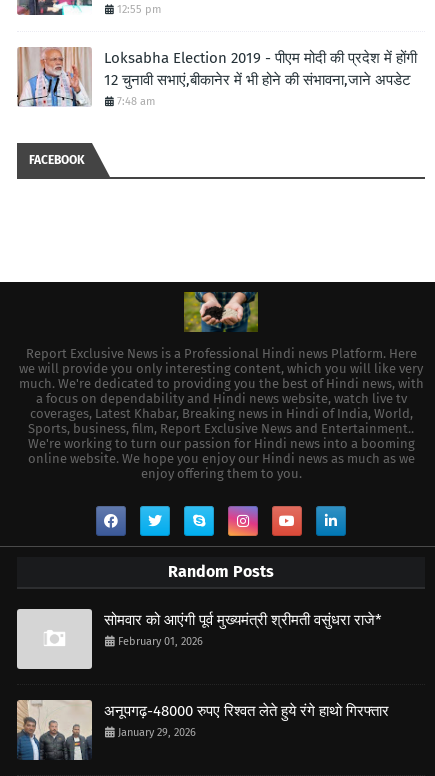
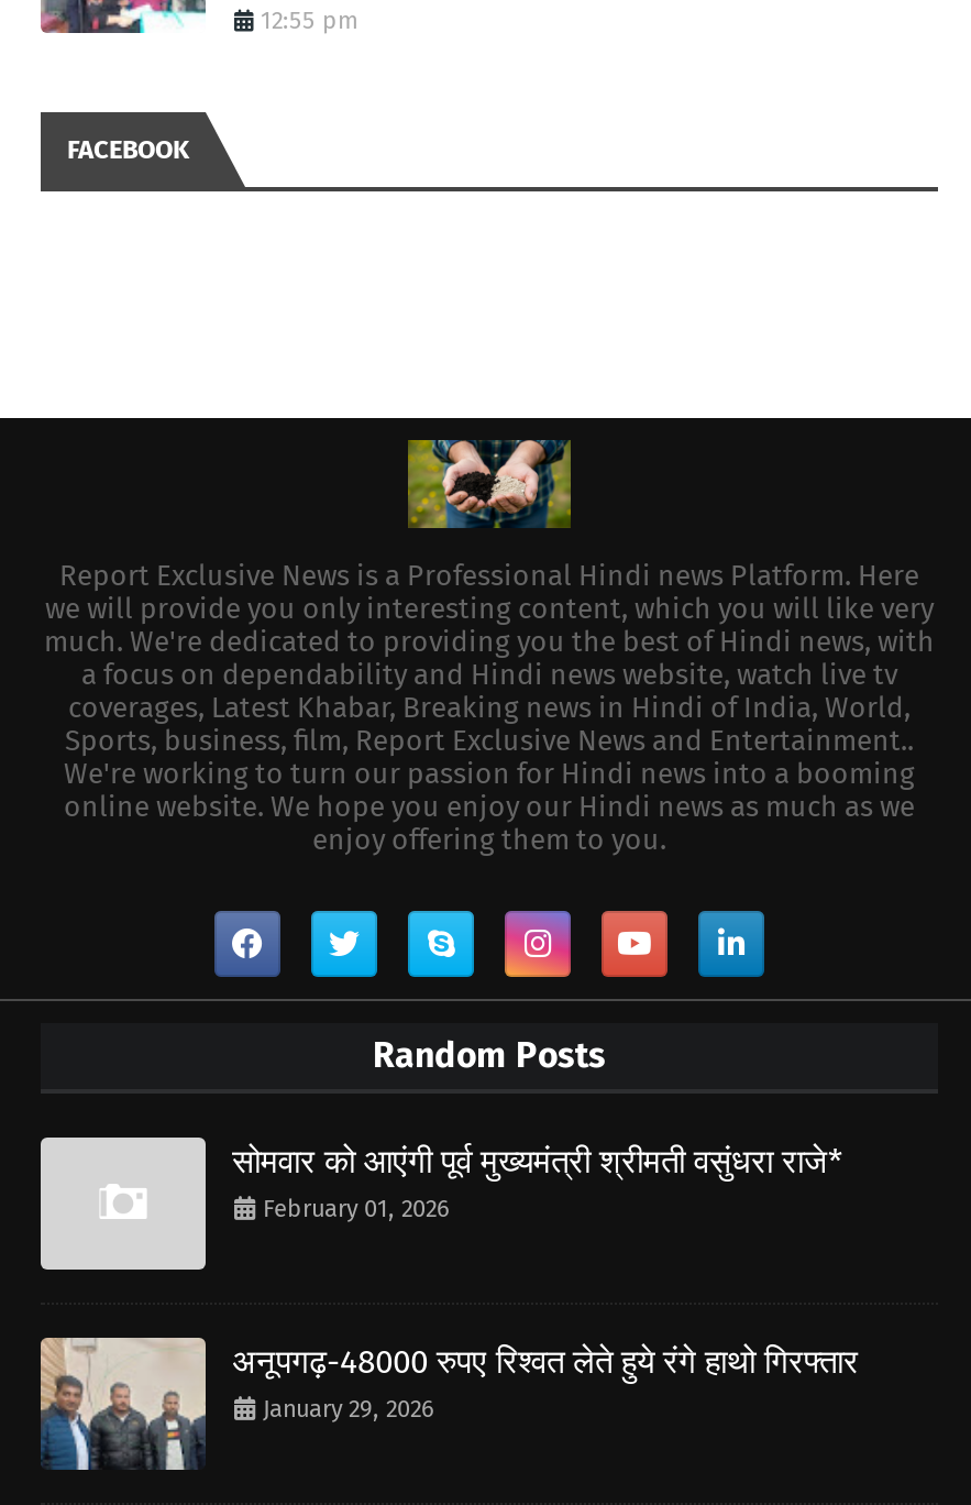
- [image]
- Loksabha Election 2019 - पीएम मोदी की प्रदेश में होंगी
- 12 चुनावी सभाएं,बीकानेर में भी होने की संभावना,जाने अपडेट
- 7:48 am
